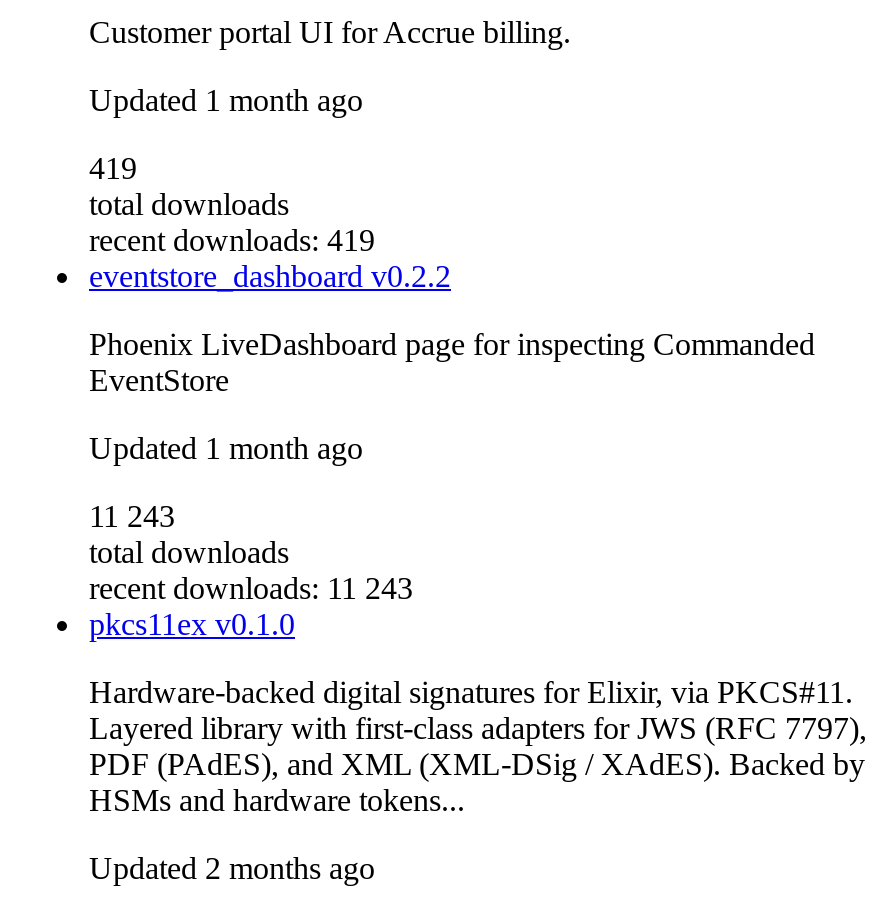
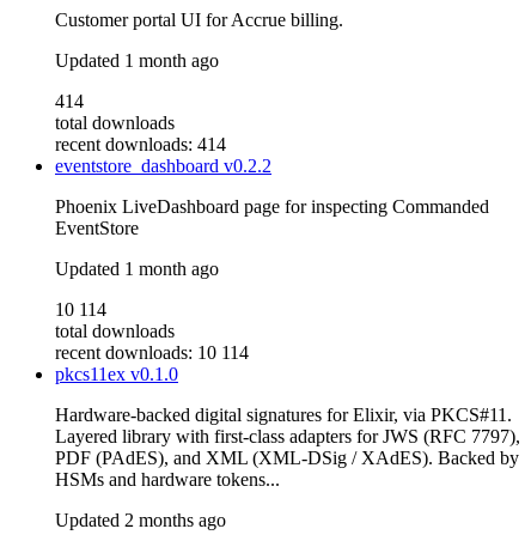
- 419
+ 414

- recent downloads: 419
+ recent downloads: 414

- 11 243
+ 10 114

- recent downloads: 11 243
+ recent downloads: 10 114
